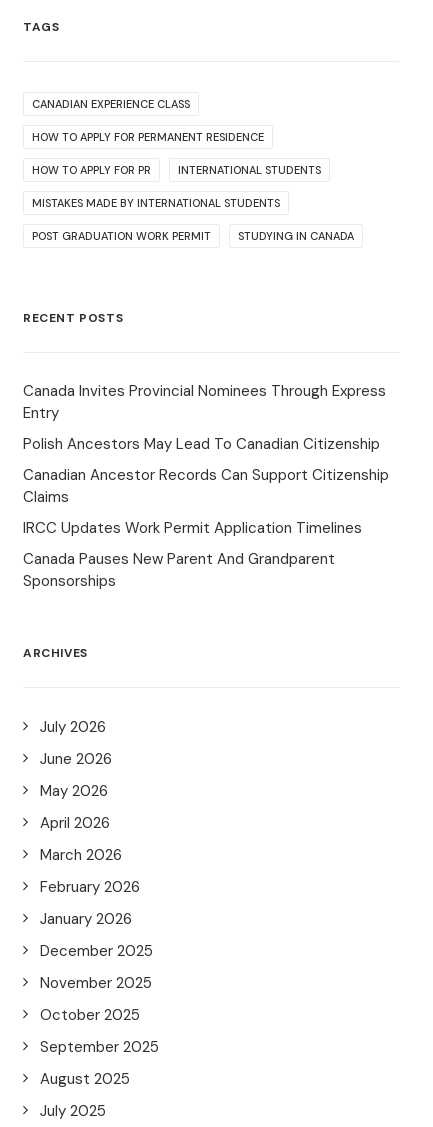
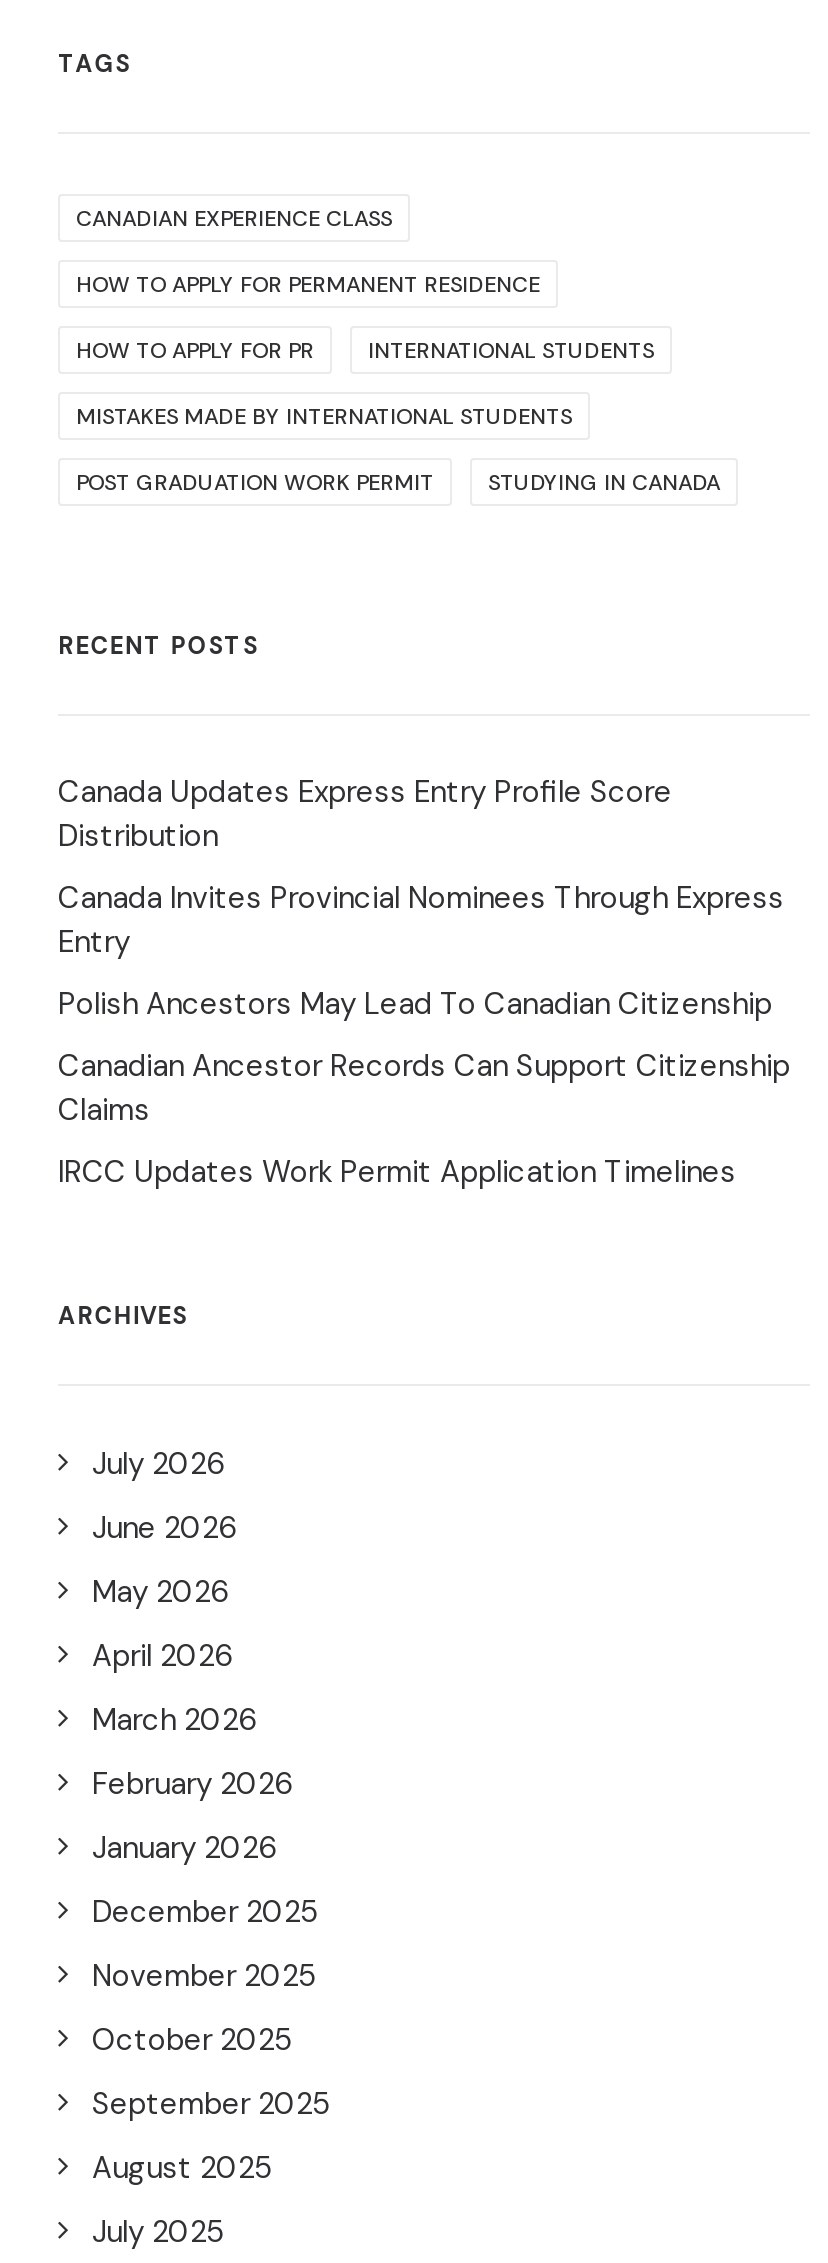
+ Canada Updates Express Entry Profile Score
+ Distribution

moved down: Canada Invites Provincial Nominees Through Express | Entry | Polish Ancestors May Lead To Canadian Citizenship | Canadian Ancestor Records Can Support Citizenship | Claims | IRCC Updates Work Permit Application Timelines

- Canada Pauses New Parent And Grandparent
- Sponsorships
